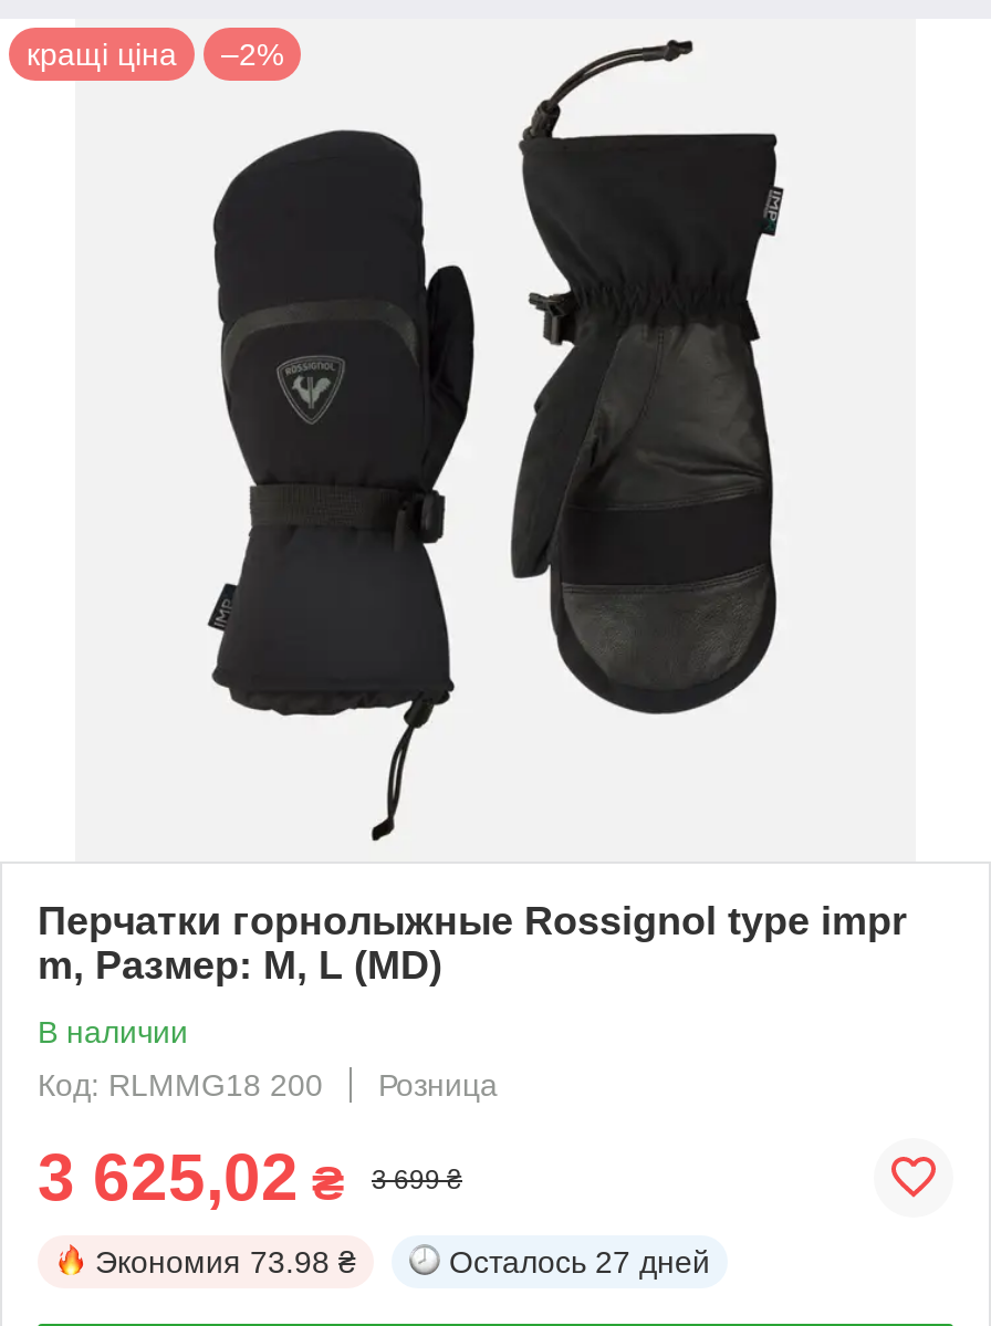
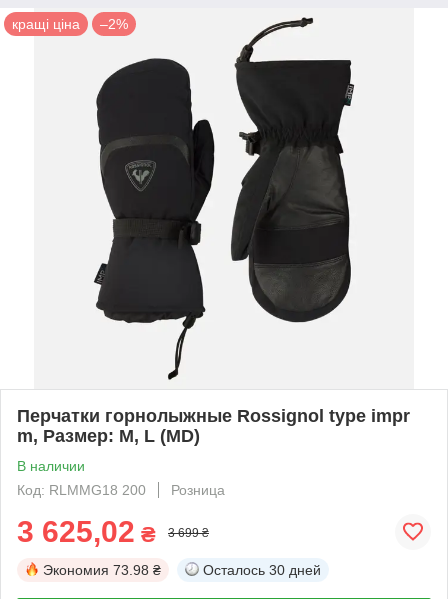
- Осталось 27 дней
+ Осталось 30 дней
